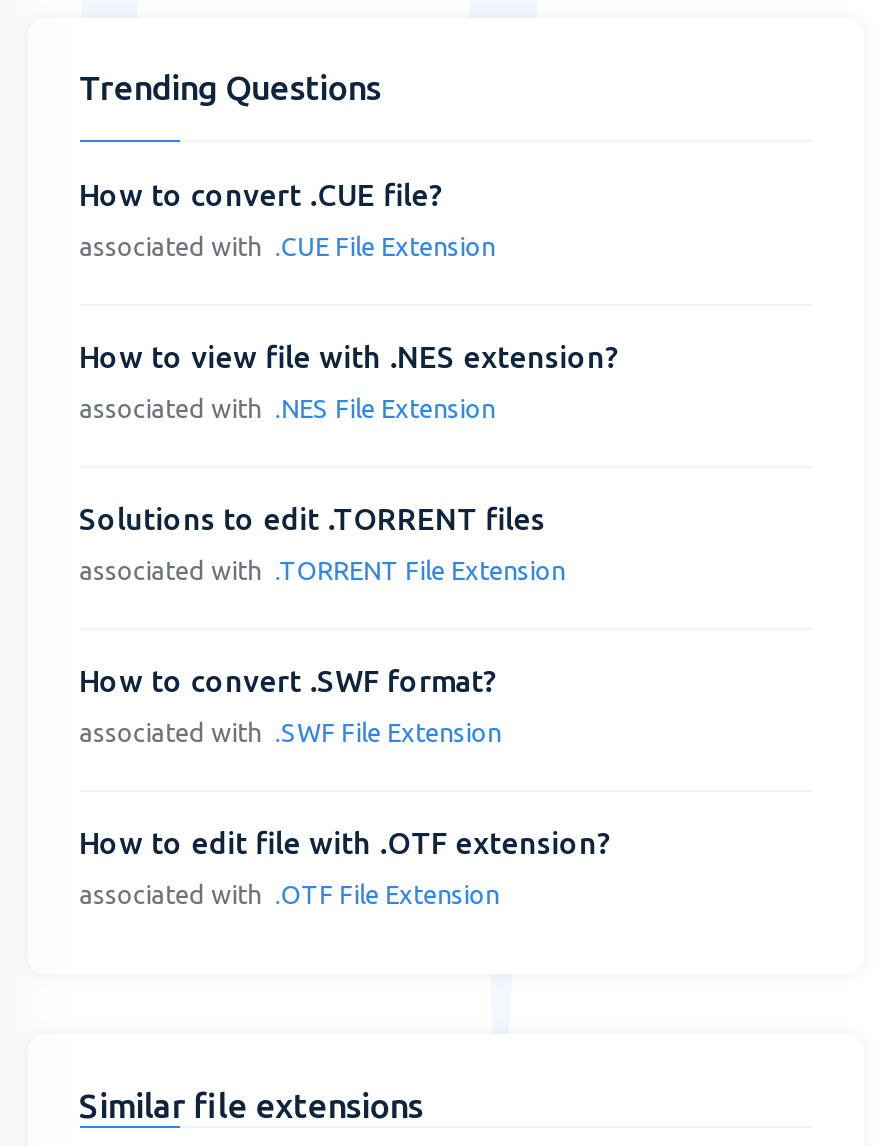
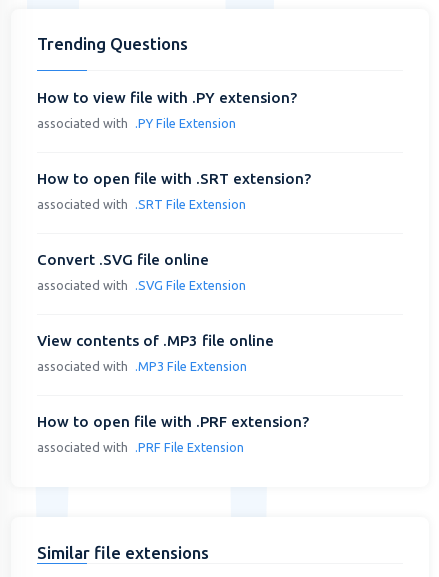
- How to convert .CUE file?
+ How to view file with .PY extension?

- associated with .CUE File Extension
+ associated with .PY File Extension

- How to view file with .NES extension?
+ How to open file with .SRT extension?

- associated with .NES File Extension
+ associated with .SRT File Extension

- Solutions to edit .TORRENT files
+ Convert .SVG file online

- associated with .TORRENT File Extension
+ associated with .SVG File Extension

- How to convert .SWF format?
+ View contents of .MP3 file online

- associated with .SWF File Extension
+ associated with .MP3 File Extension

- How to edit file with .OTF extension?
+ How to open file with .PRF extension?

- associated with .OTF File Extension
+ associated with .PRF File Extension
